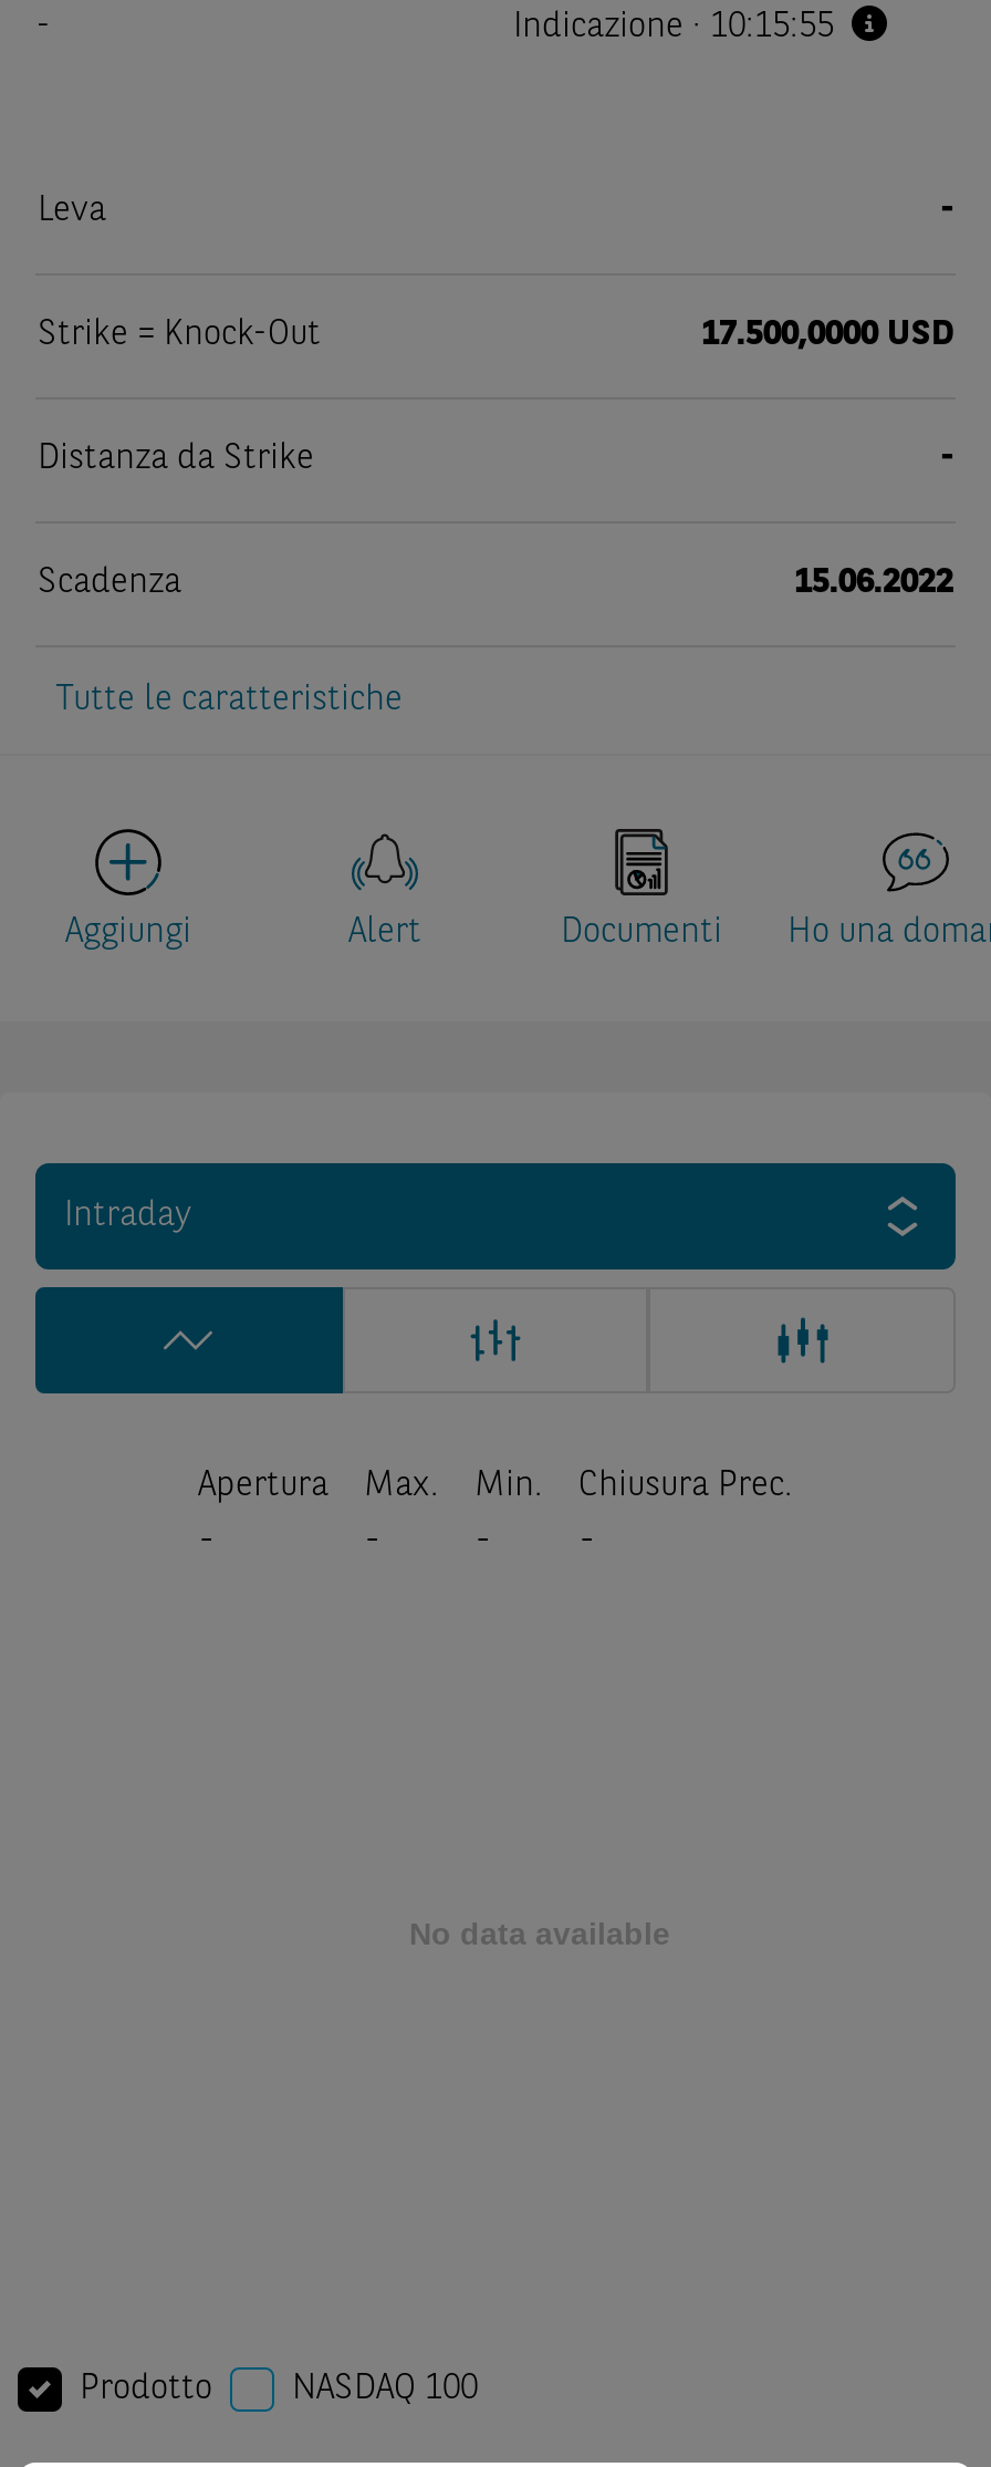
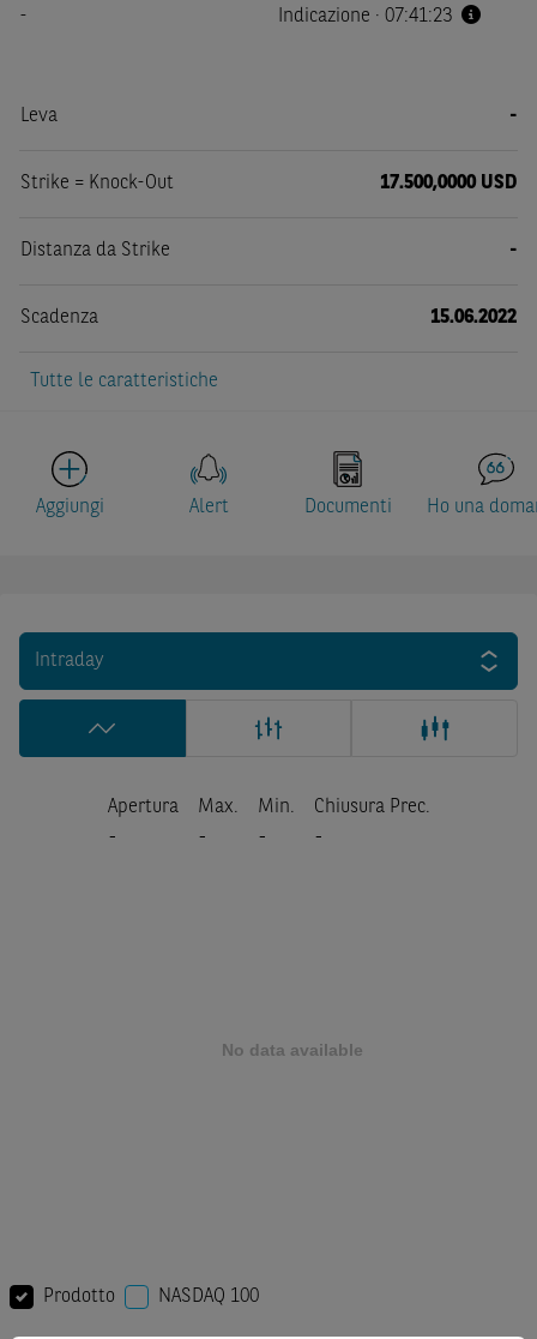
- Indicazione · 10:15:55
+ Indicazione · 07:41:23
